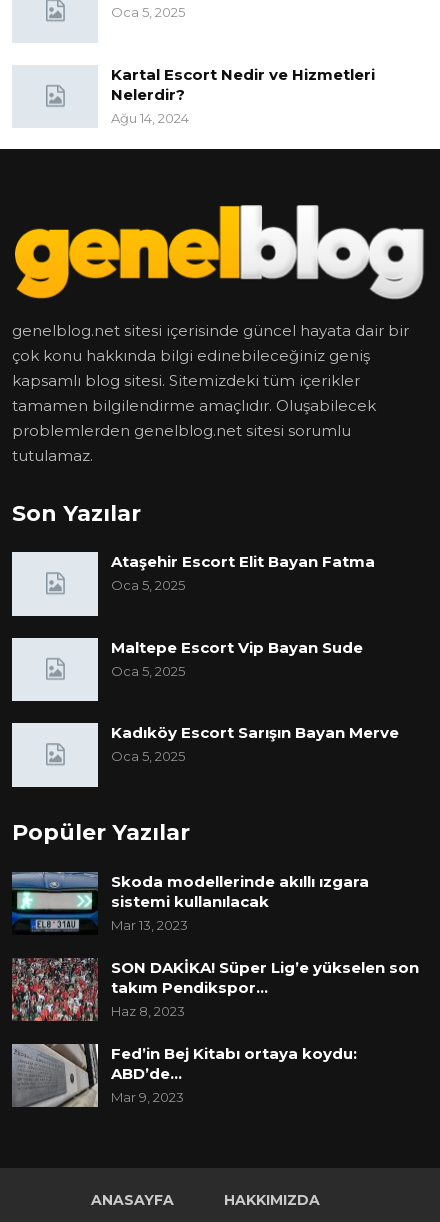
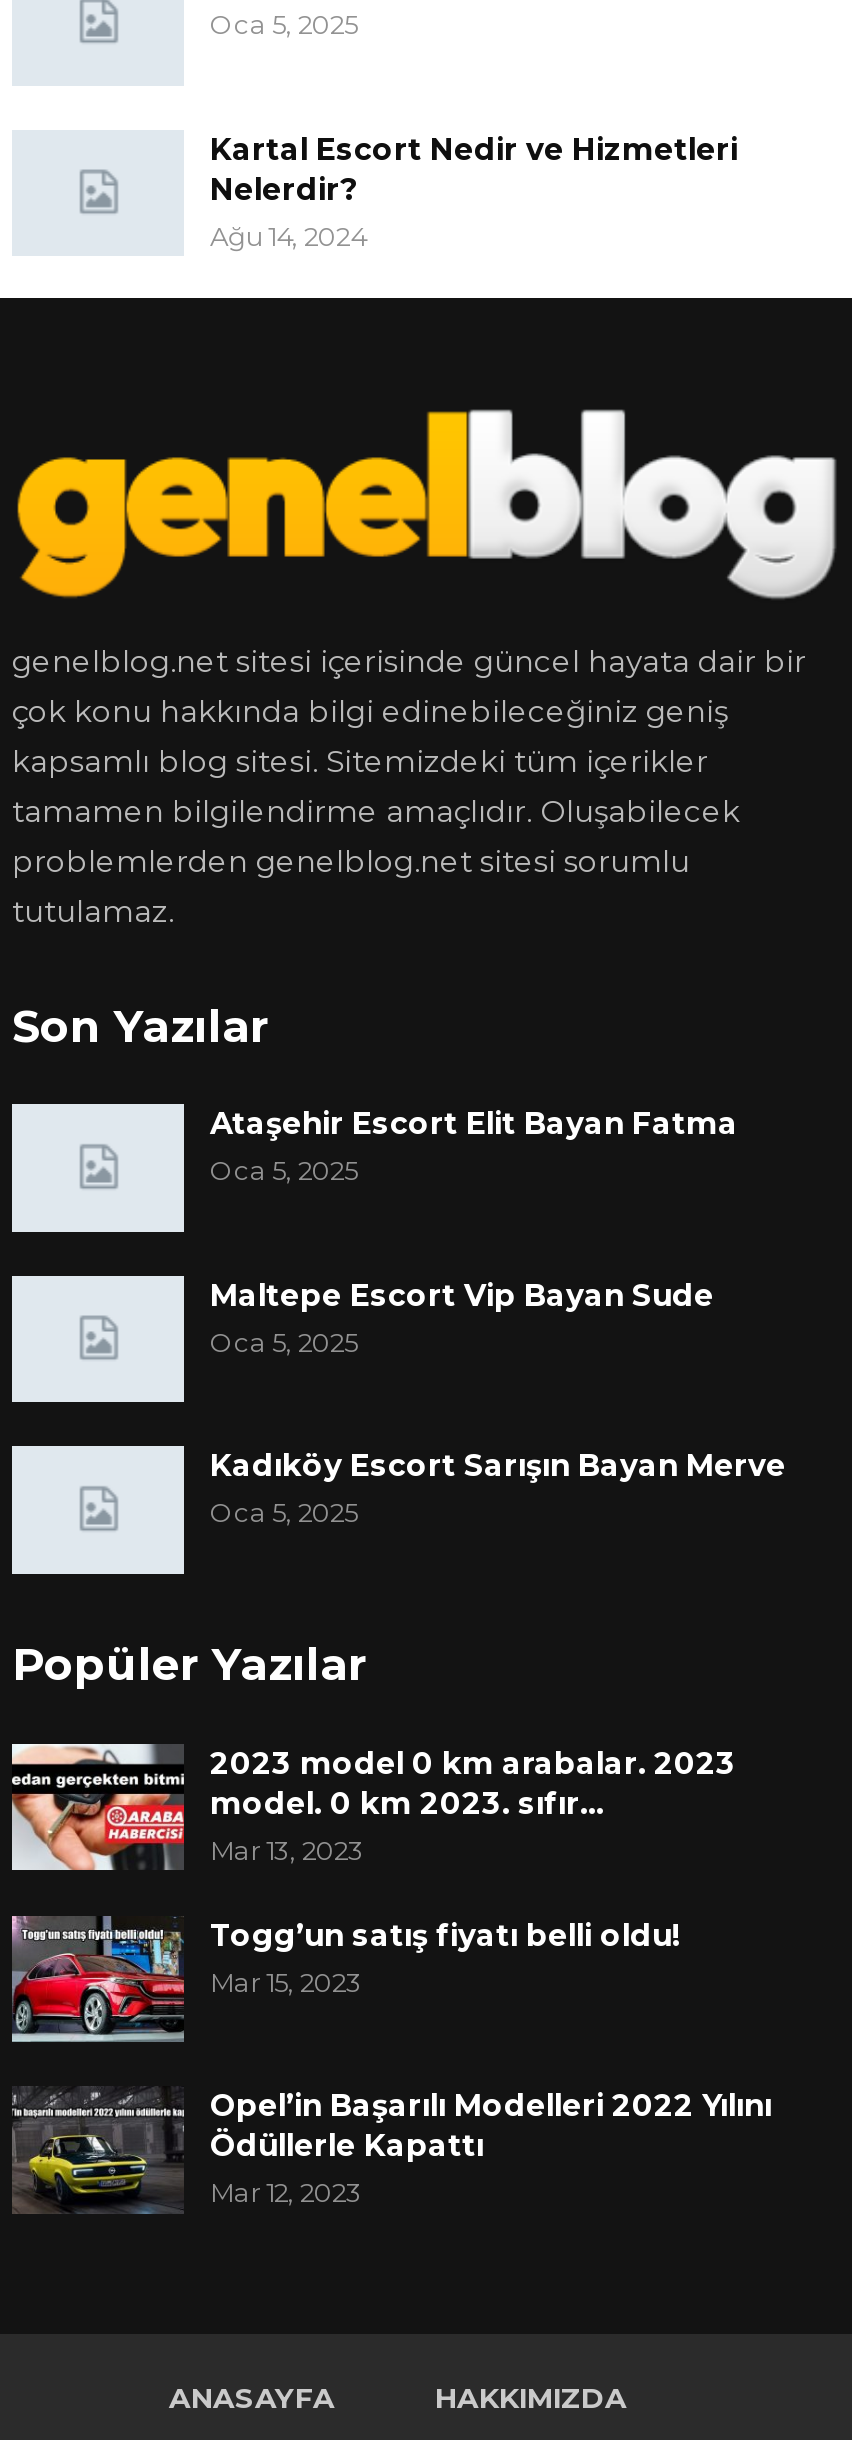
- [image]
- Skoda modellerinde akıllı ızgara
- sistemi kullanılacak
+ [image]
+ 2023 model 0 km arabalar. 2023
+ model. 0 km 2023. sıfır…

- [image]
- SON DAKİKA! Süper Lig’e yükselen son
- takım Pendikspor…
- Haz 8, 2023
+ [image]
+ Togg’un satış fiyatı belli oldu!
+ Mar 15, 2023

- [image]
- Fed’in Bej Kitabı ortaya koydu:
- ABD’de…
- Mar 9, 2023
+ [image]
+ Opel’in Başarılı Modelleri 2022 Yılını
+ Ödüllerle Kapattı
+ Mar 12, 2023
